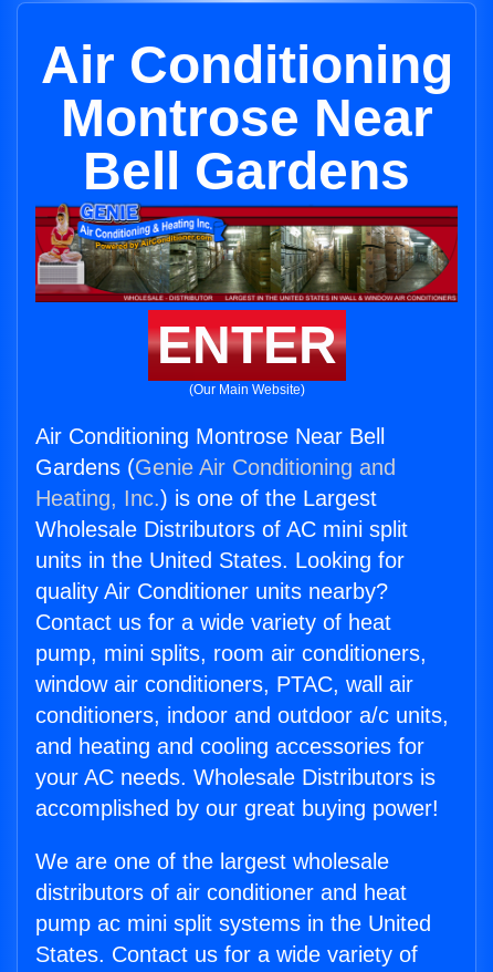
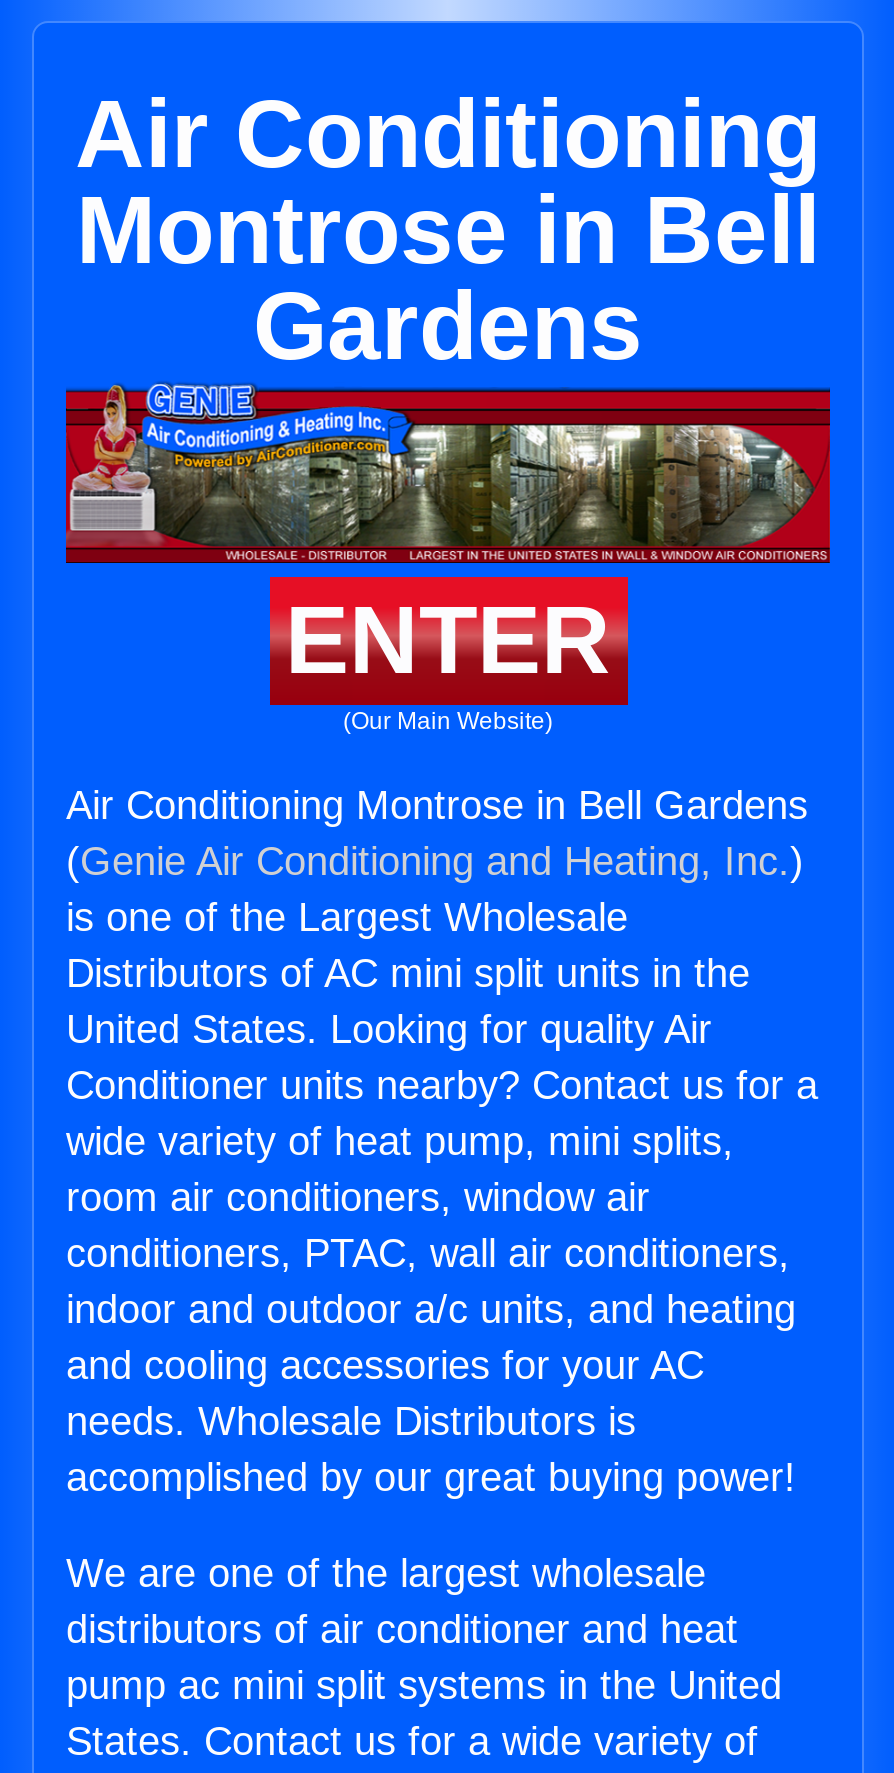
- Montrose Near
- Bell Gardens
+ Montrose in Bell
+ Gardens

- Air Conditioning Montrose Near Bell
- Gardens (Genie Air Conditioning and
- Heating, Inc.) is one of the Largest
- Wholesale Distributors of AC mini split
- units in the United States. Looking for
- quality Air Conditioner units nearby?
- Contact us for a wide variety of heat
- pump, mini splits, room air conditioners,
- window air conditioners, PTAC, wall air
- conditioners, indoor and outdoor a/c units,
- and heating and cooling accessories for
- your AC needs. Wholesale Distributors is
+ Air Conditioning Montrose in Bell Gardens
+ (Genie Air Conditioning and Heating, Inc.)
+ is one of the Largest Wholesale
+ Distributors of AC mini split units in the
+ United States. Looking for quality Air
+ Conditioner units nearby? Contact us for a
+ wide variety of heat pump, mini splits,
+ room air conditioners, window air
+ conditioners, PTAC, wall air conditioners,
+ indoor and outdoor a/c units, and heating
+ and cooling accessories for your AC
+ needs. Wholesale Distributors is
